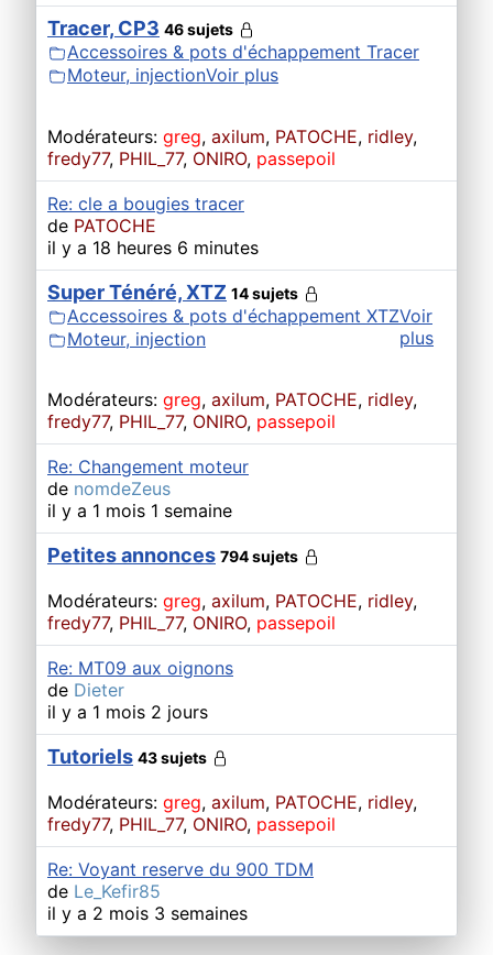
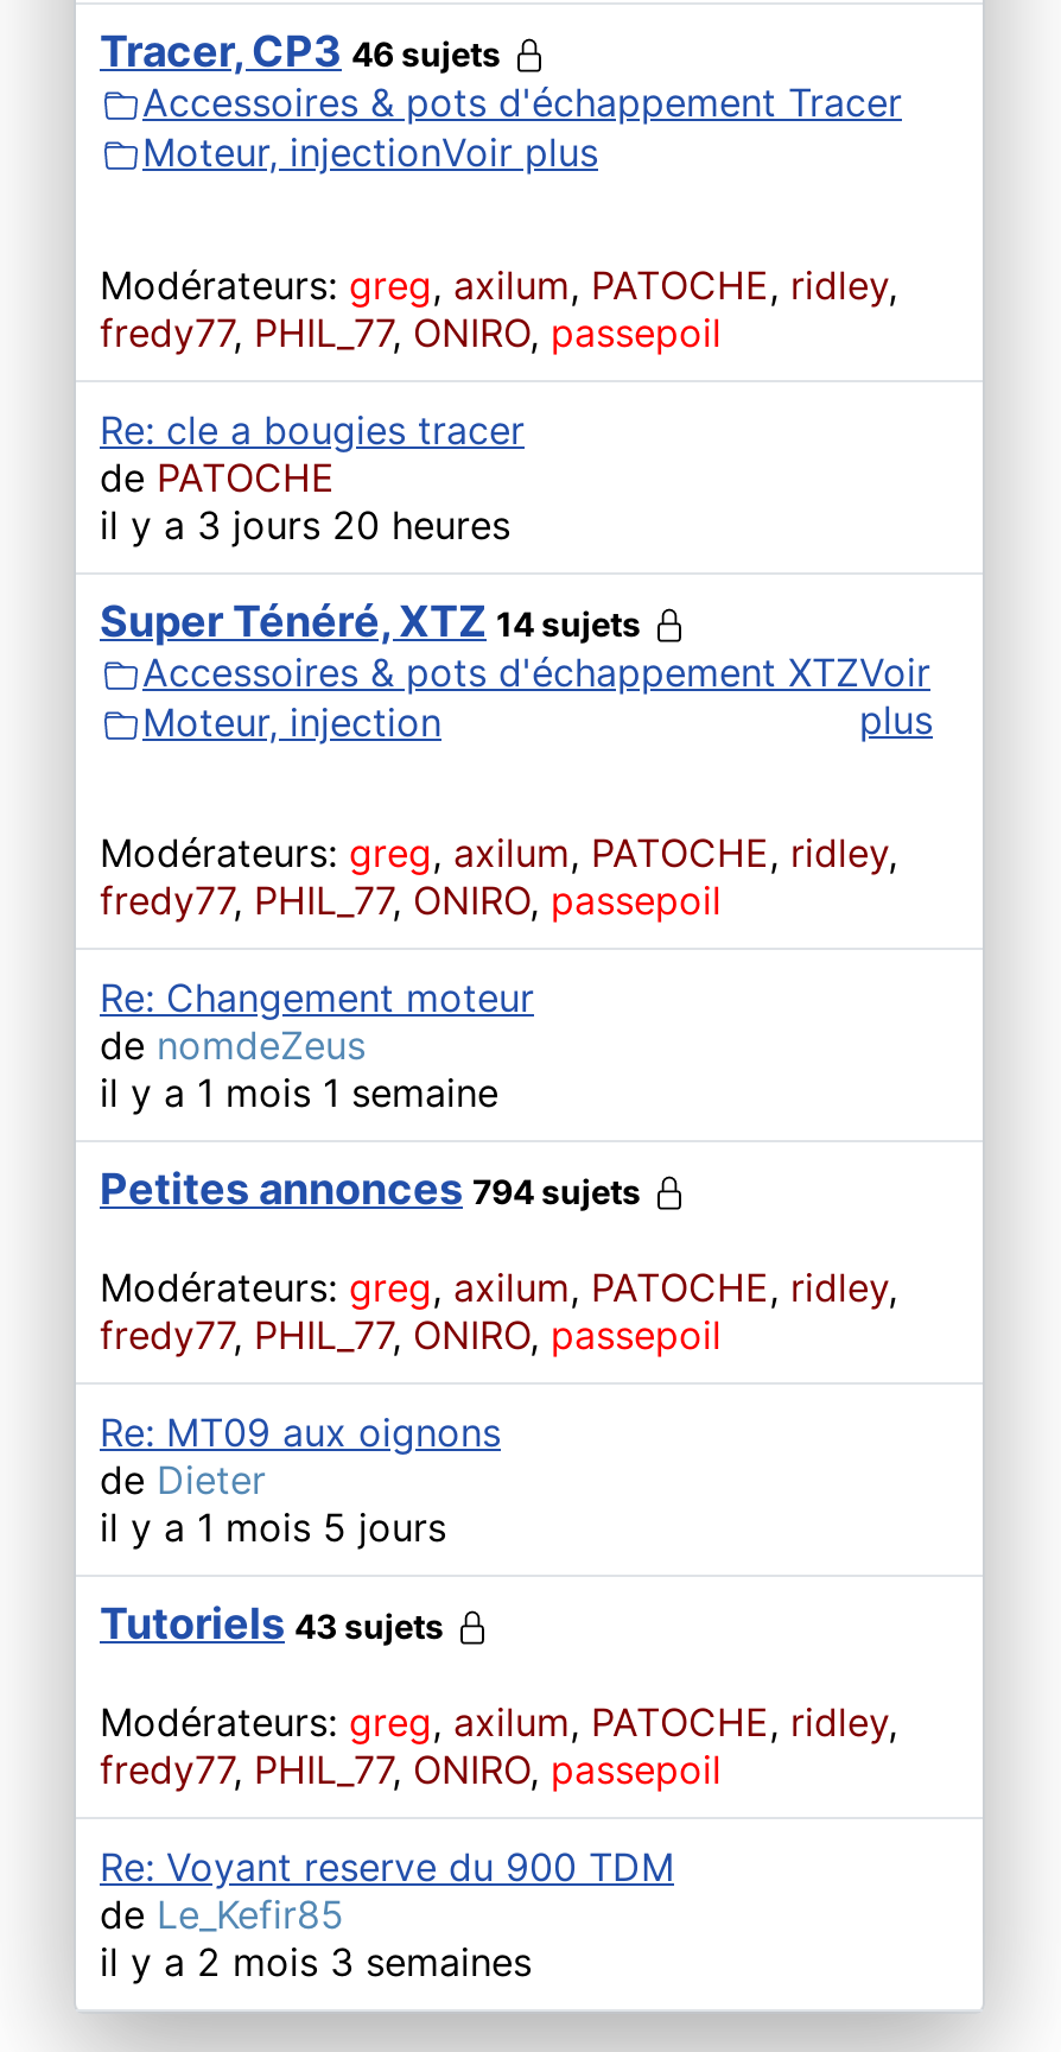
- il y a 18 heures 6 minutes
+ il y a 3 jours 20 heures

- il y a 1 mois 2 jours
+ il y a 1 mois 5 jours
